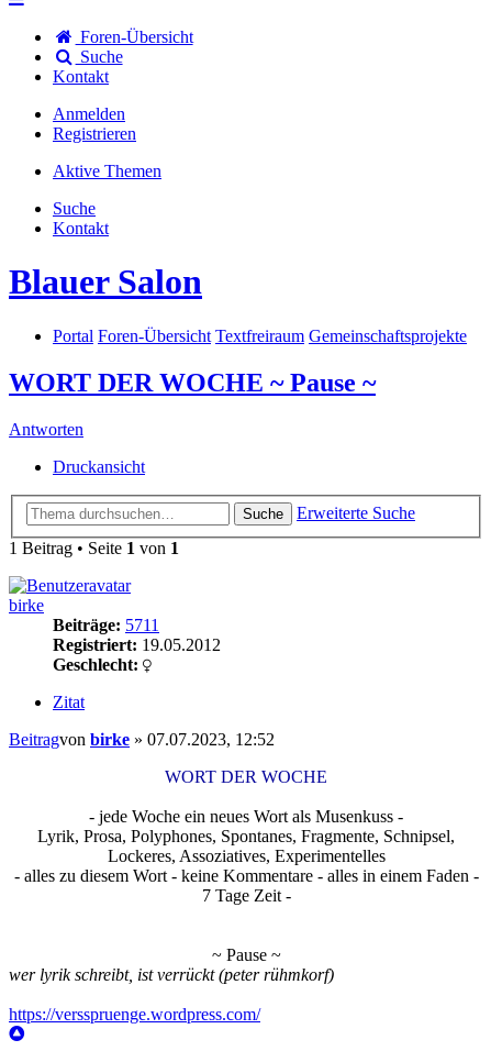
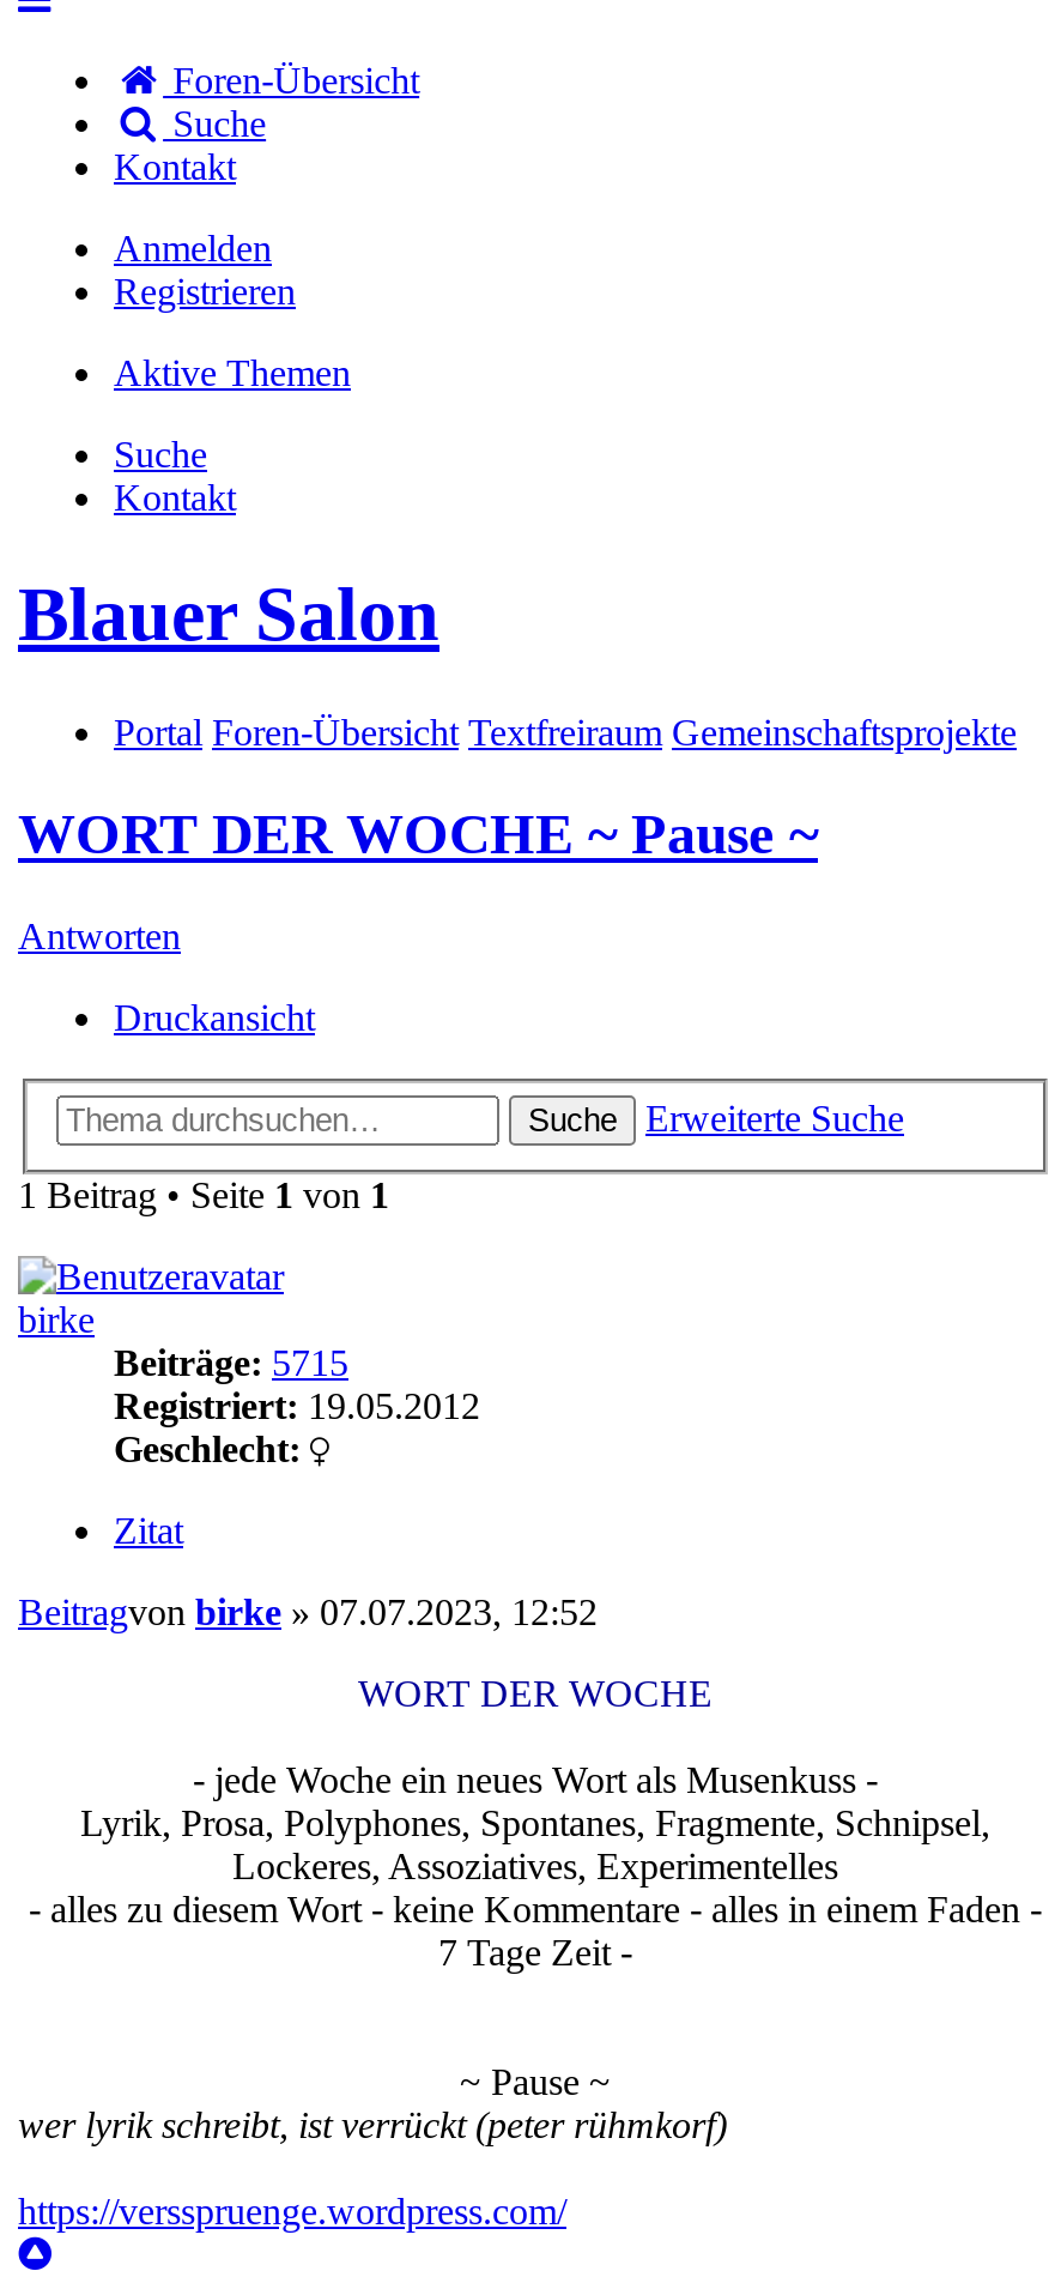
- Beiträge: 5711
+ Beiträge: 5715
